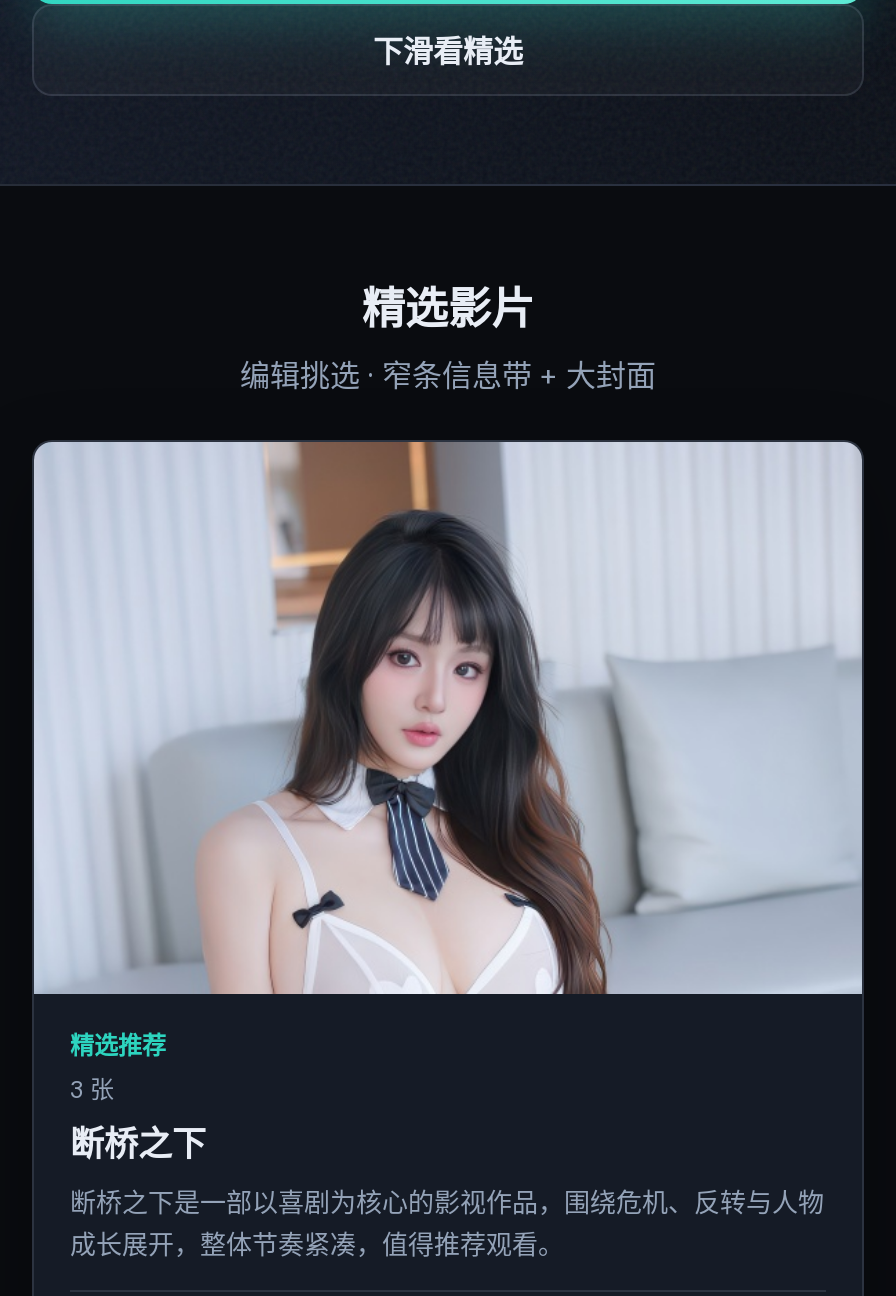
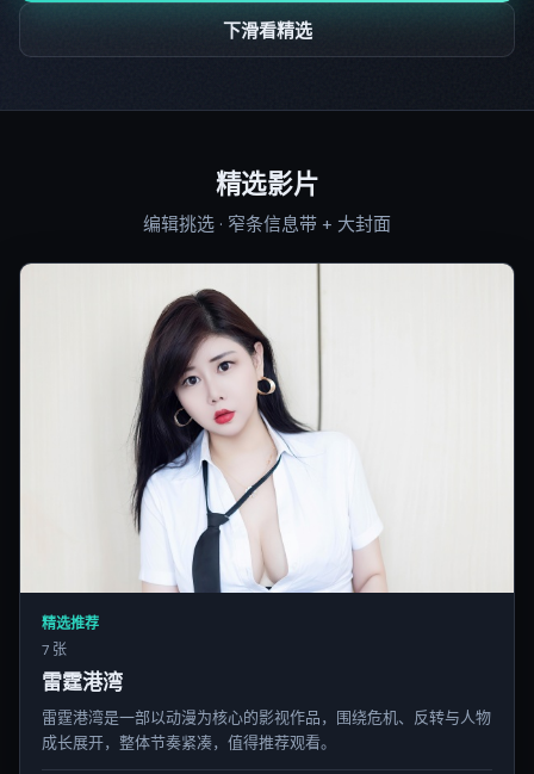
- [image]
- 3 张
- 断桥之下
+ [image]
+ 7 张
+ 雷霆港湾

- 断桥之下是一部以喜剧为核心的影视作品，围绕危机、反转与人物
+ 雷霆港湾是一部以动漫为核心的影视作品，围绕危机、反转与人物
